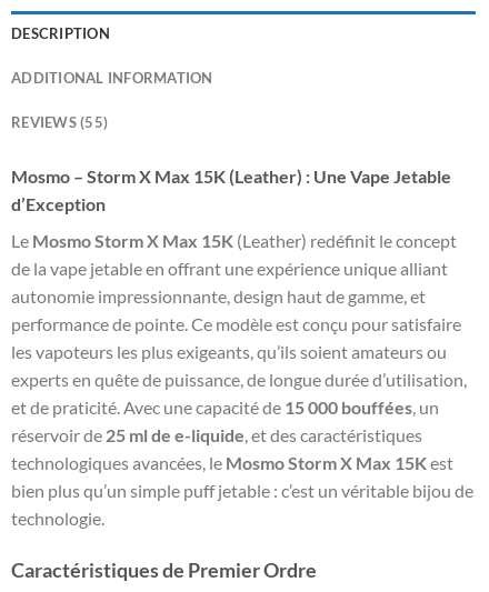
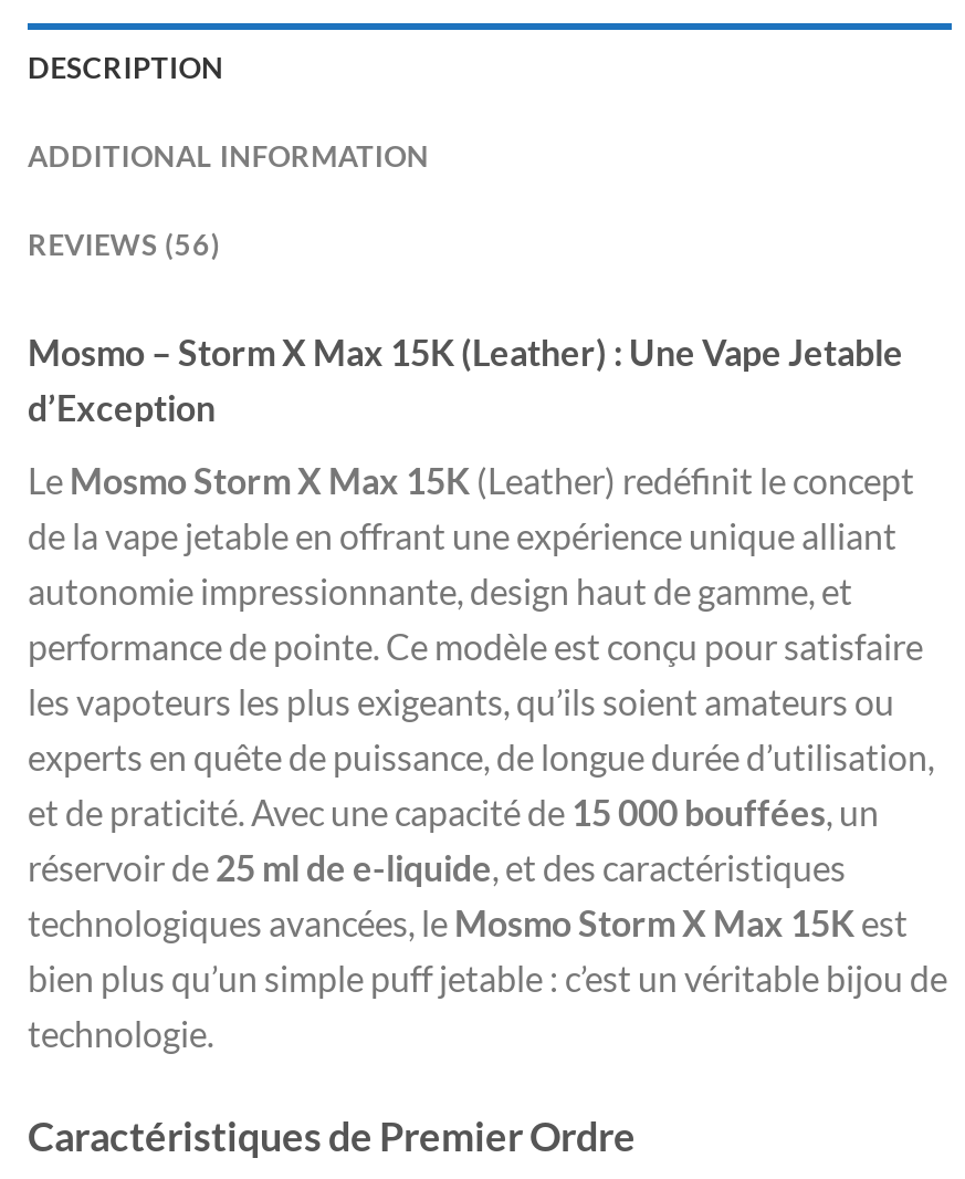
- REVIEWS (55)
+ REVIEWS (56)
